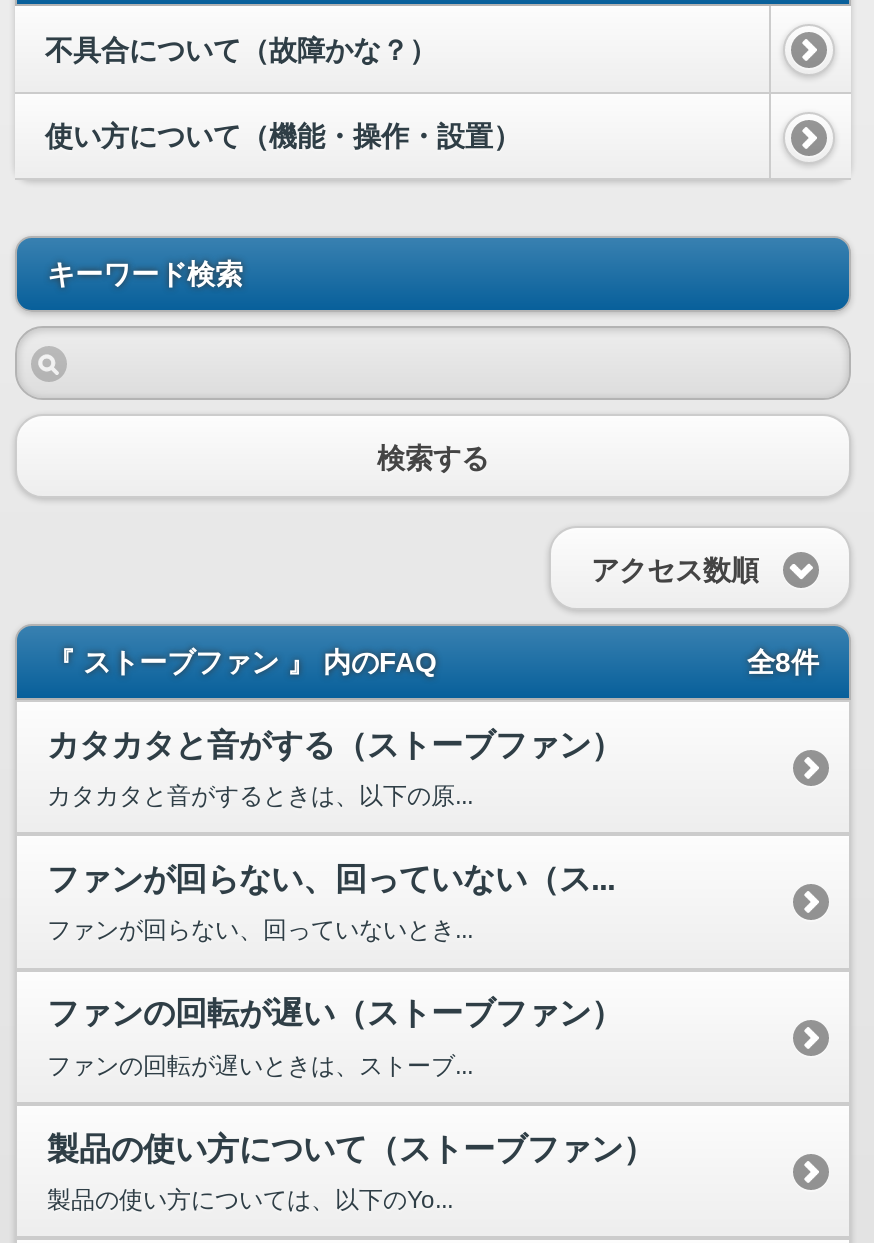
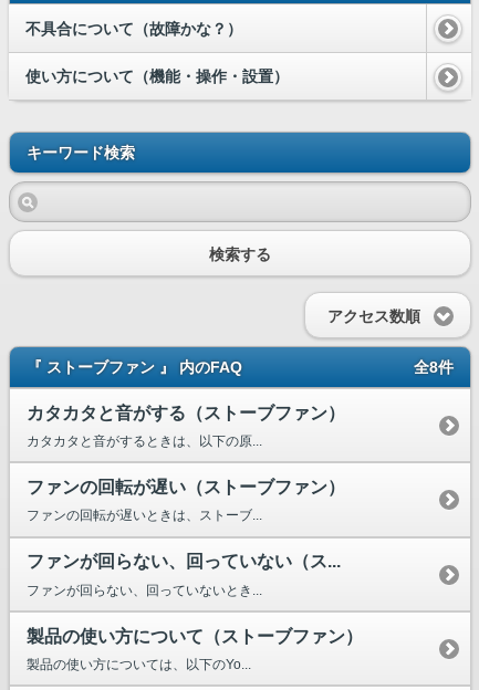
moved down: ファンが回らない、回っていない（ス... | ファンが回らない、回っていないとき...

moved up: ファンの回転が遅い（ストーブファン） | ファンの回転が遅いときは、ストーブ...
